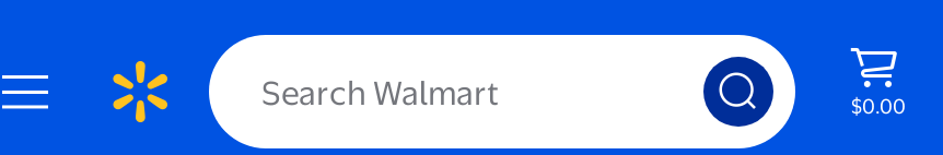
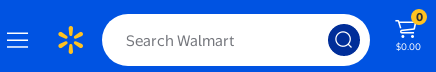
+ 0
